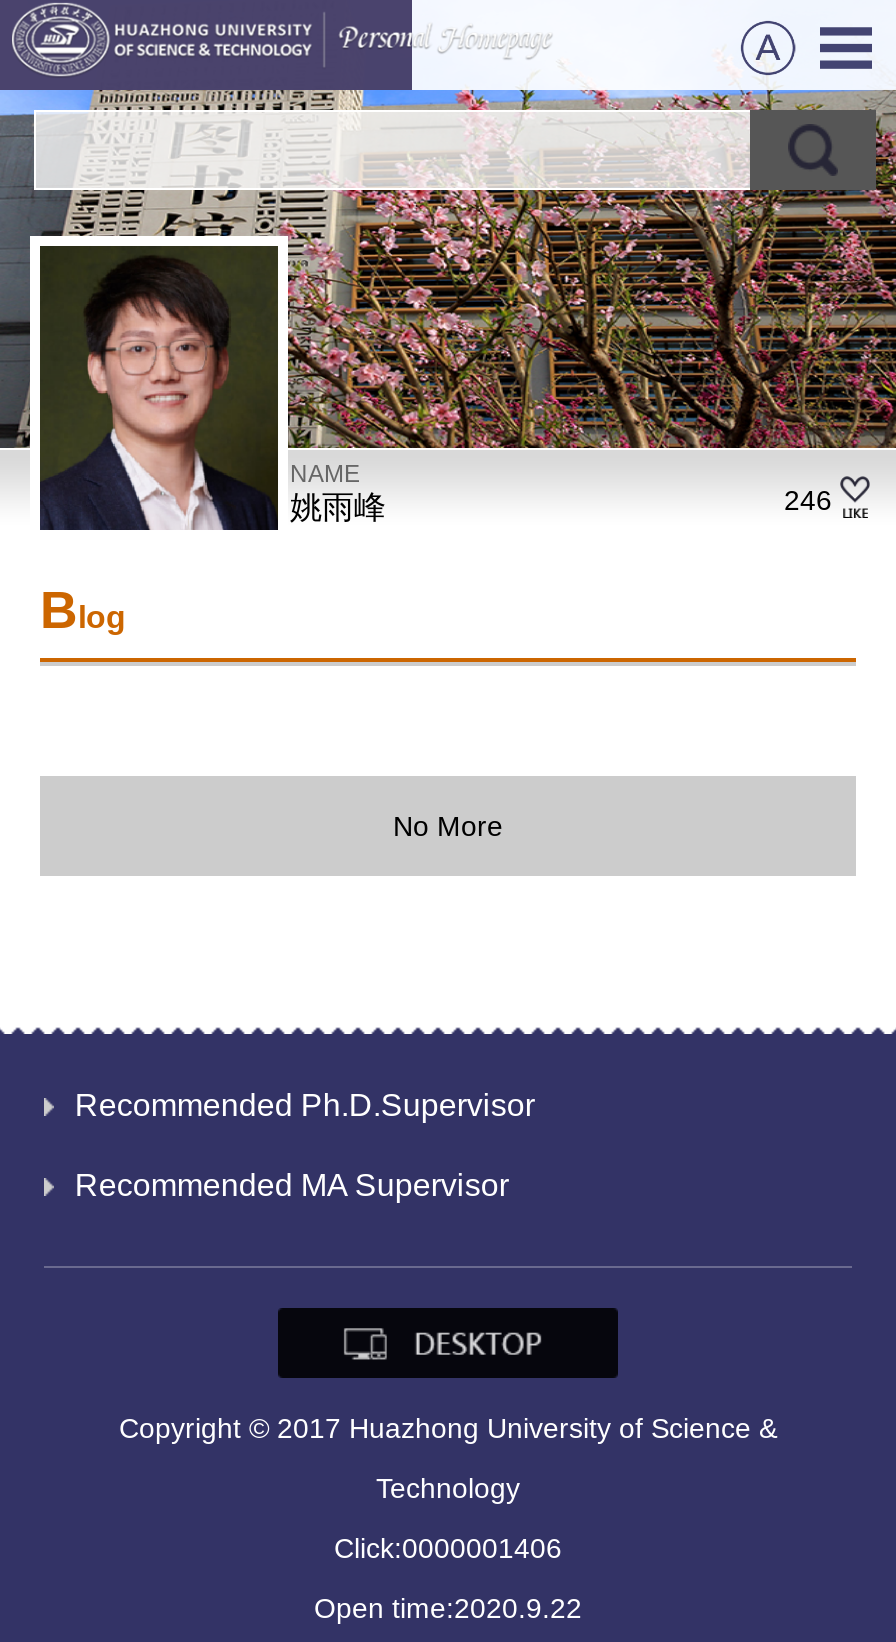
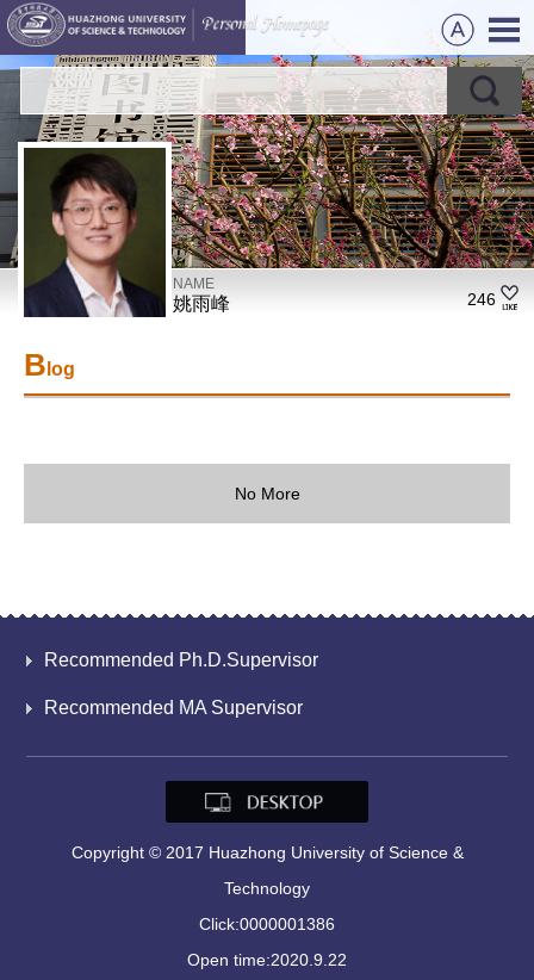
- Click:0000001406
+ Click:0000001386
